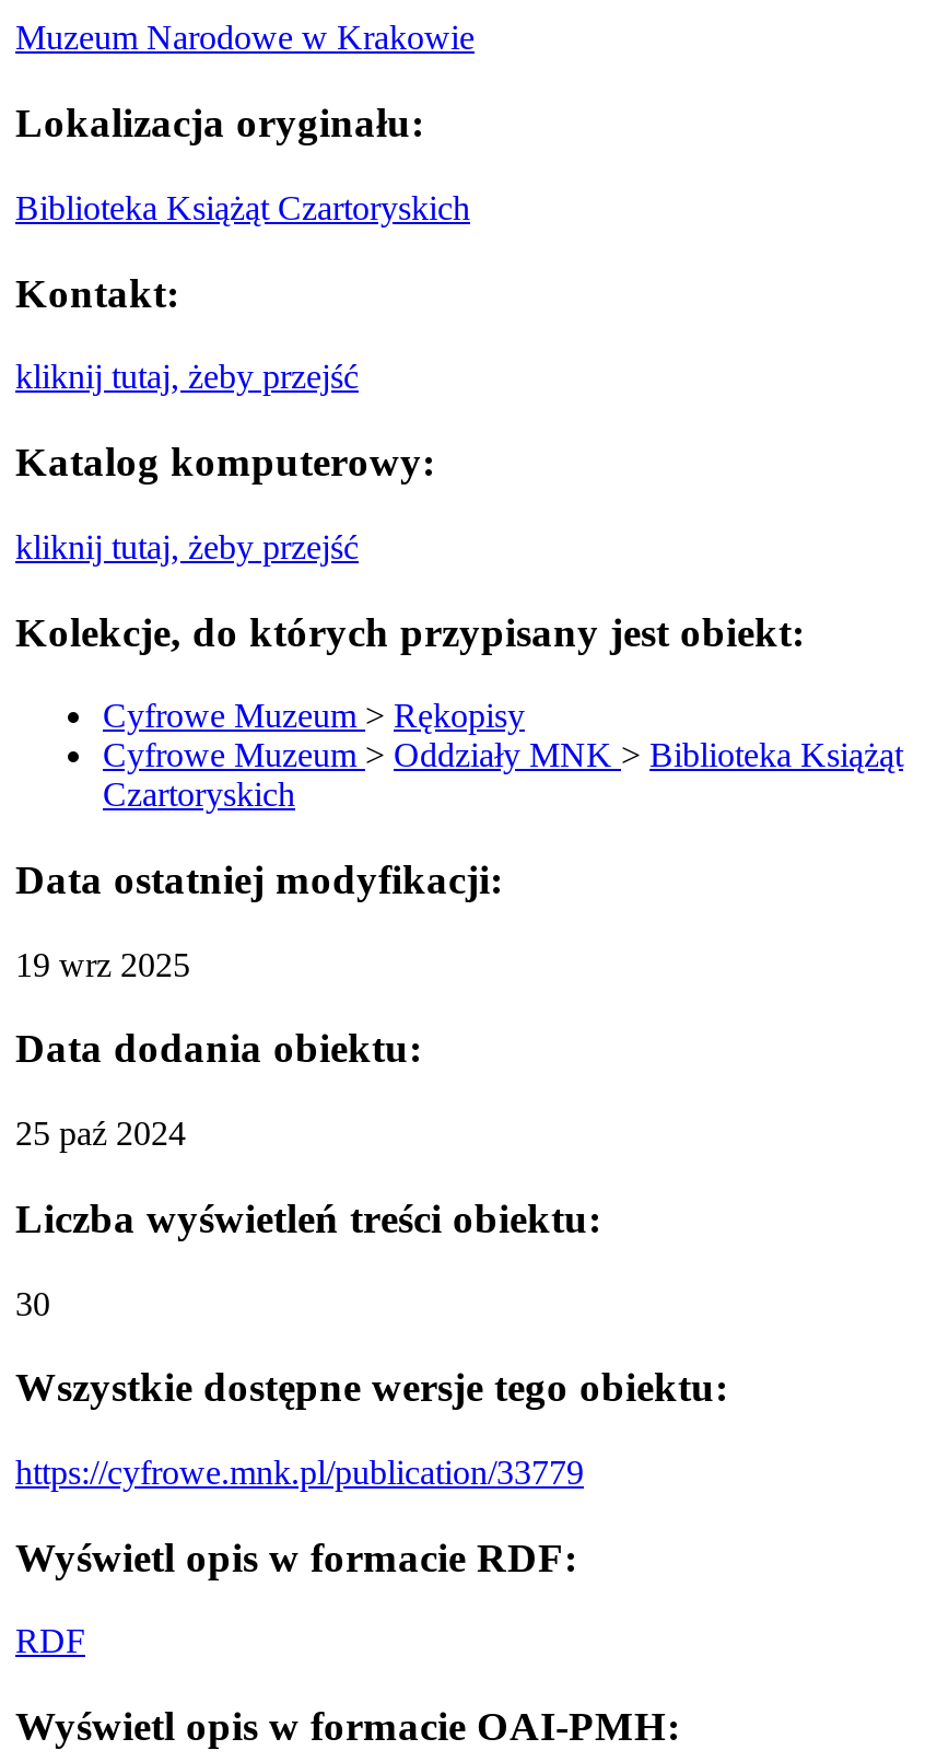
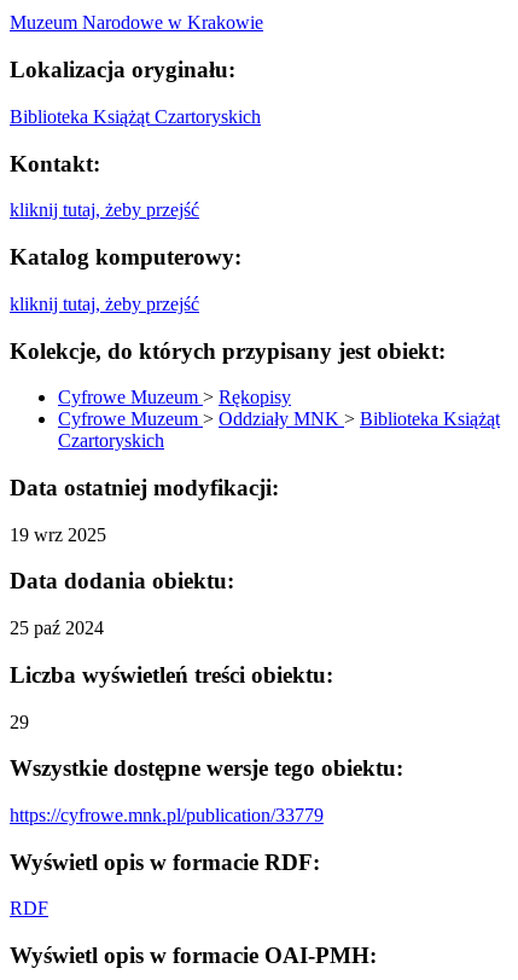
- 30
+ 29
